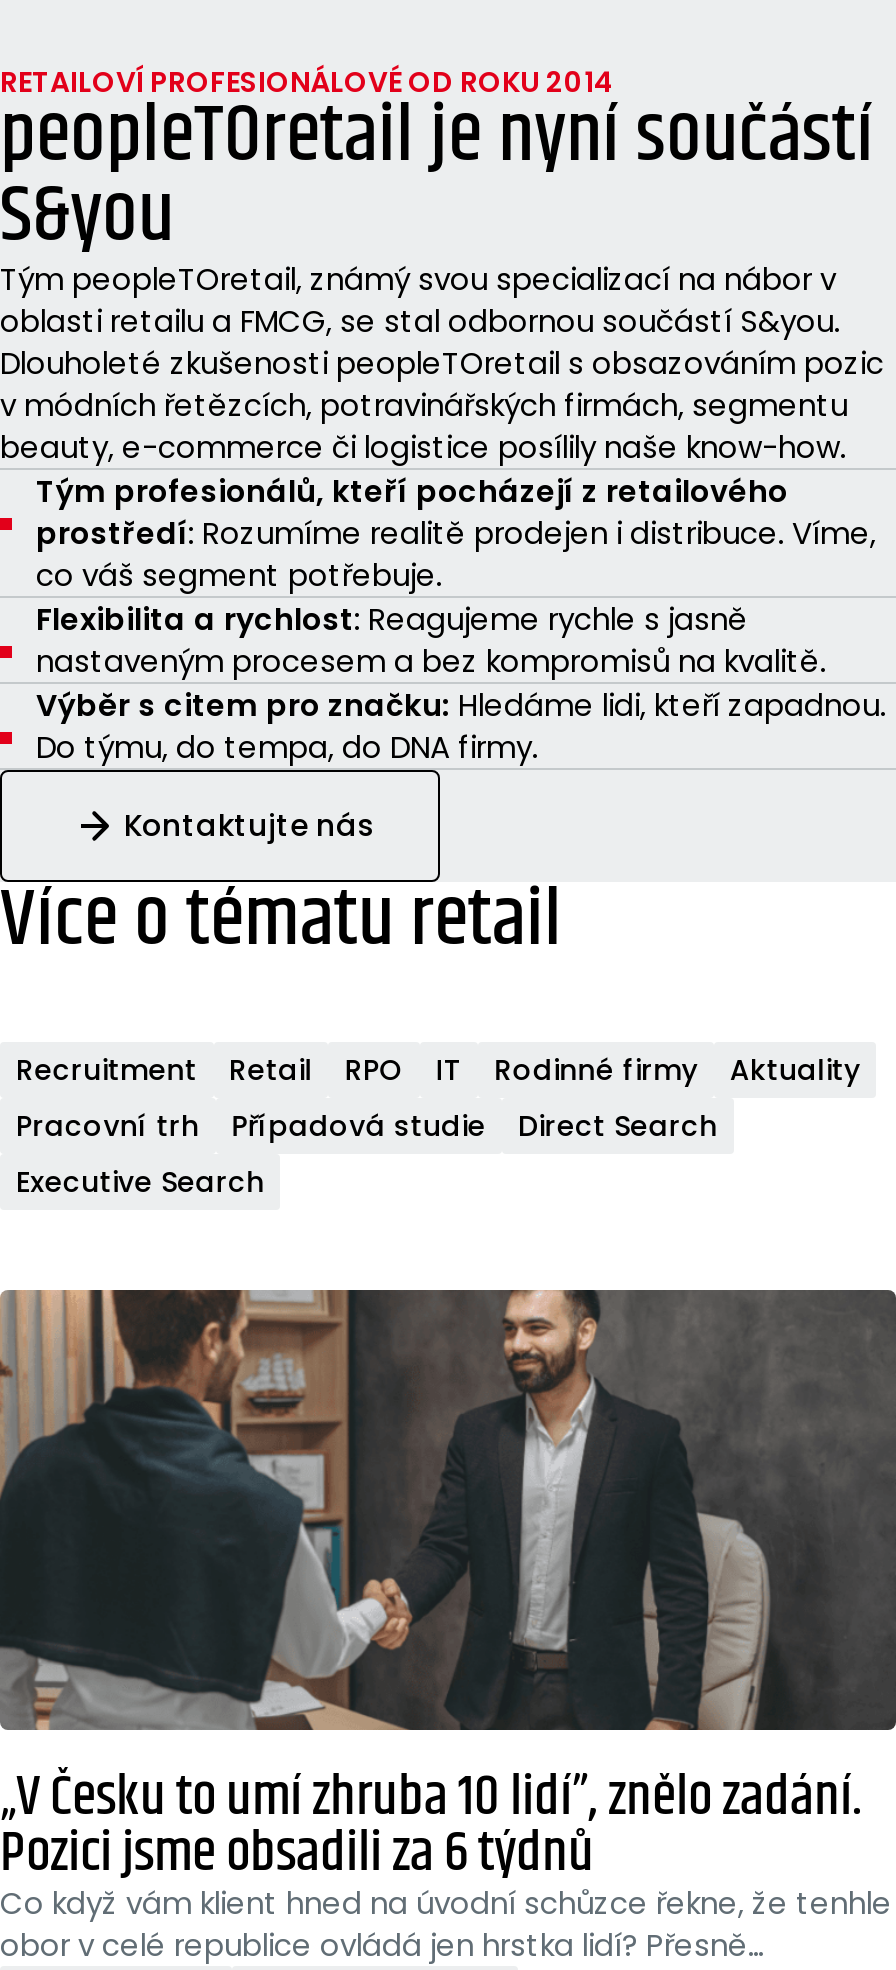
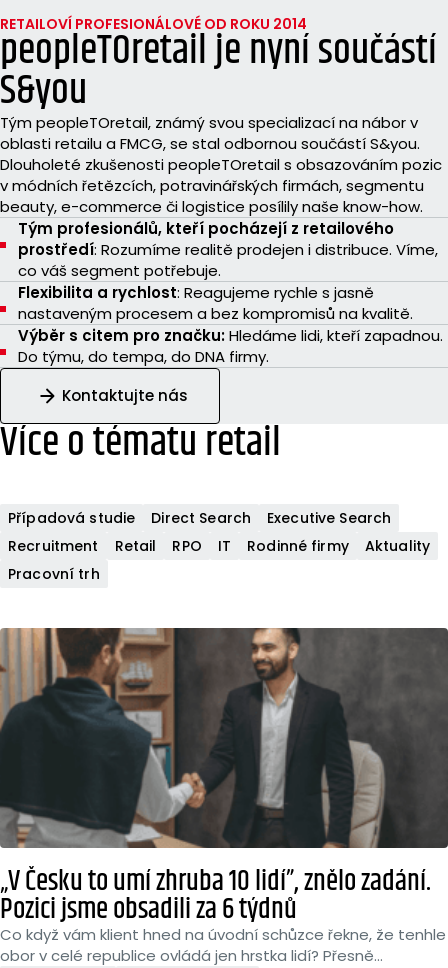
moved down: Recruitment | Retail | RPO | IT | Rodinné firmy | Aktuality | Pracovní trh

moved up: Případová studie | Direct Search | Executive Search
